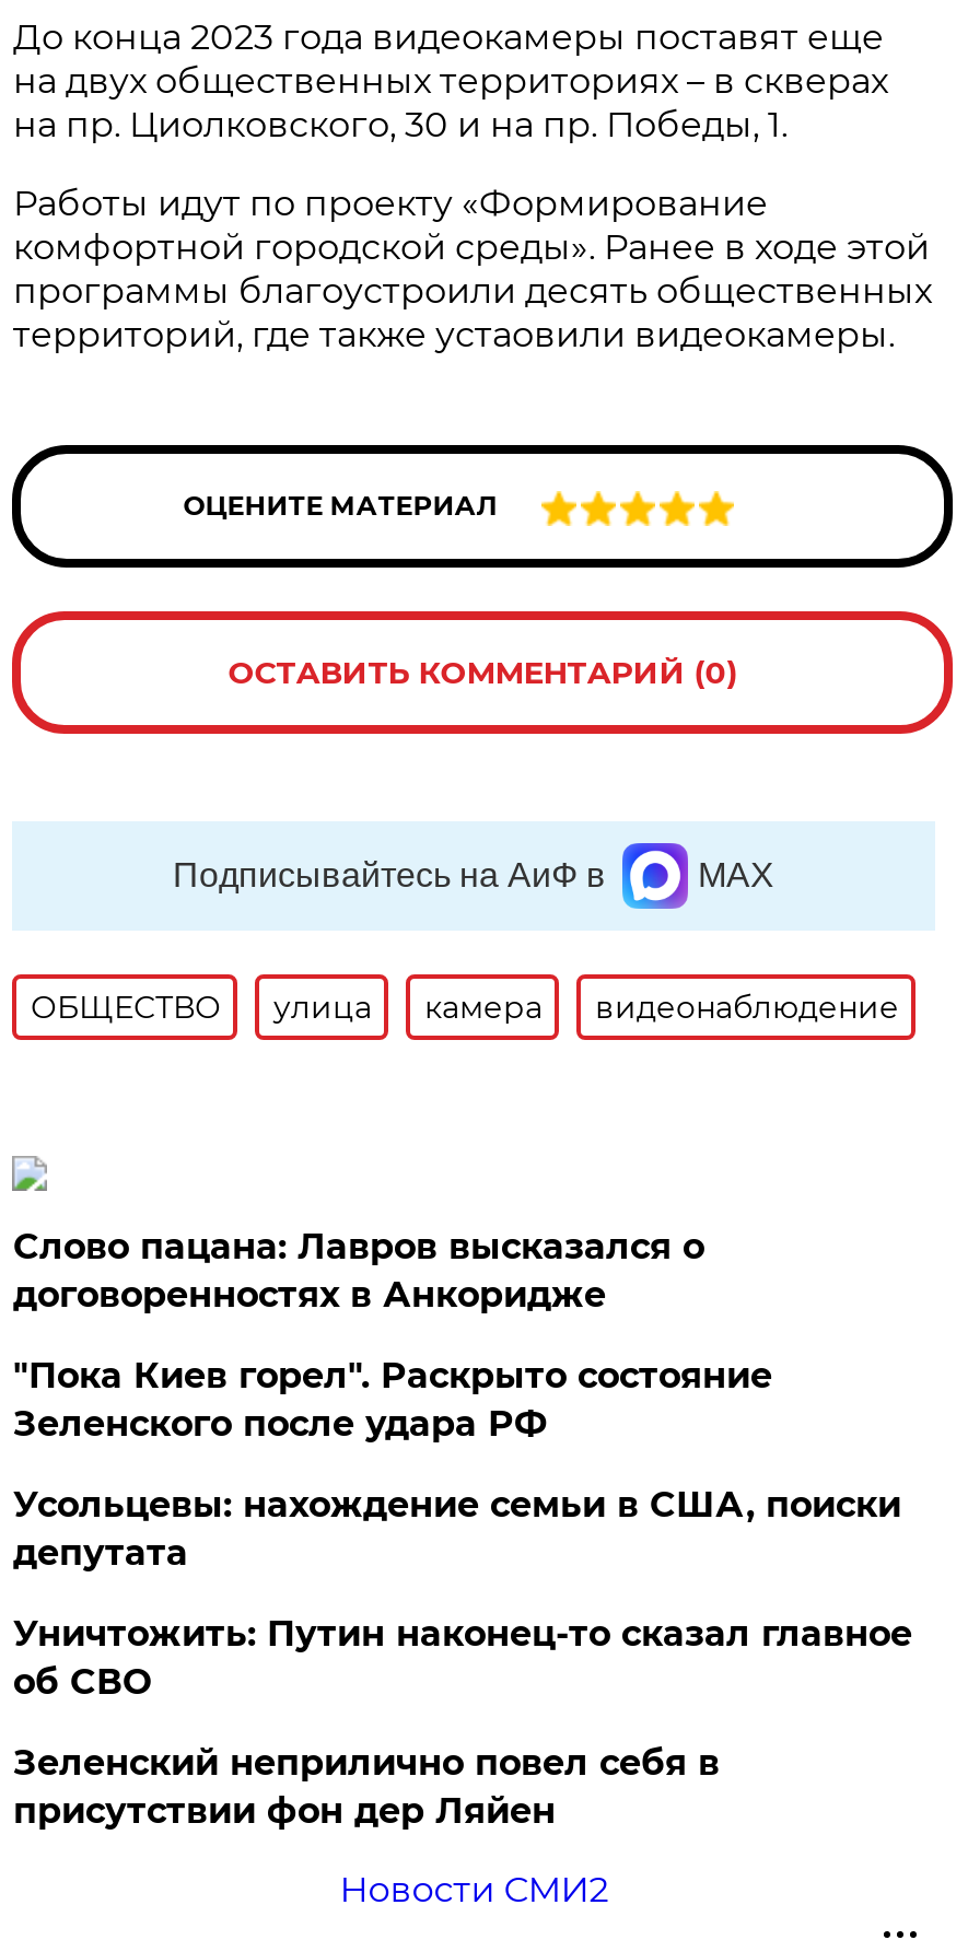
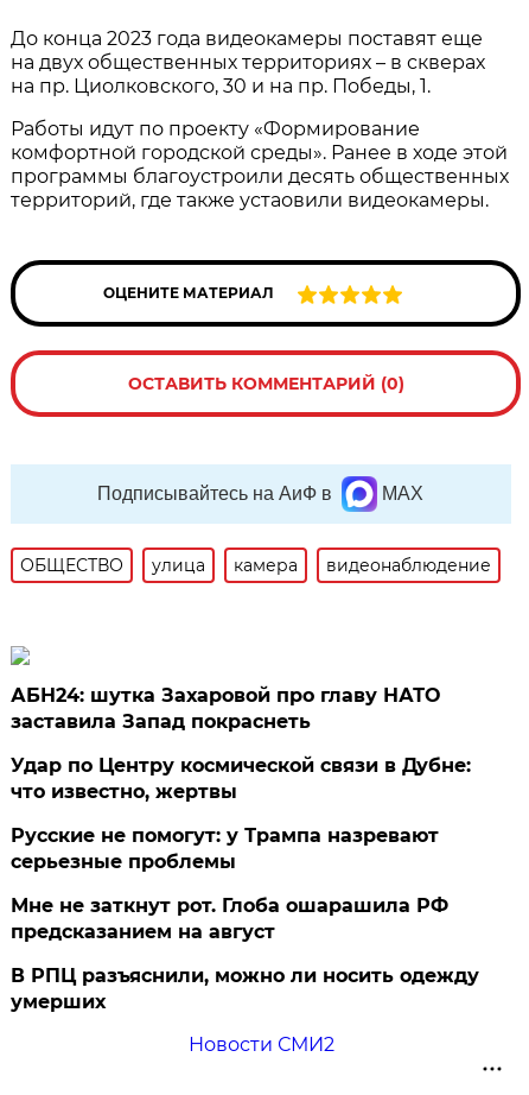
- Слово пацана: Лавров высказался о
- договоренностях в Анкоридже
+ АБН24: шутка Захаровой про главу НАТО
+ заставила Запад покраснеть

- "Пока Киев горел". Раскрыто состояние
- Зеленского после удара РФ
+ Удар по Центру космической связи в Дубне:
+ что известно, жертвы

- Усольцевы: нахождение семьи в США, поиски
- депутата
+ Русские не помогут: у Трампа назревают
+ серьезные проблемы

- Уничтожить: Путин наконец-то сказал главное
- об СВО
+ Мне не заткнут рот. Глоба ошарашила РФ
+ предсказанием на август

- Зеленский неприлично повел cебя в
- присутствии фон дер Ляйен
+ В РПЦ разъяснили, можно ли носить одежду
+ умерших
